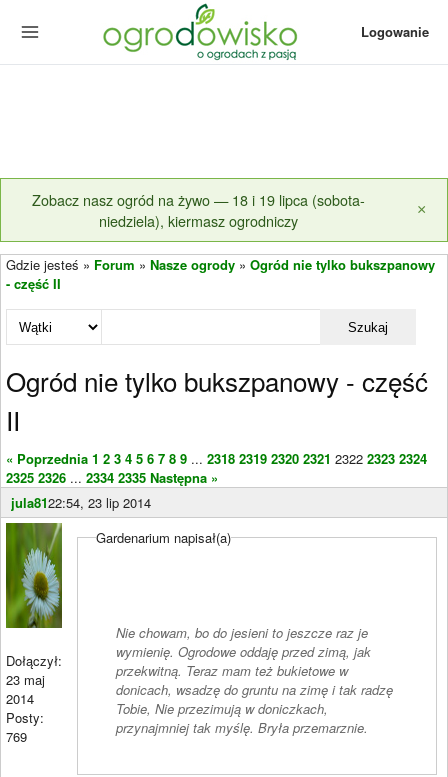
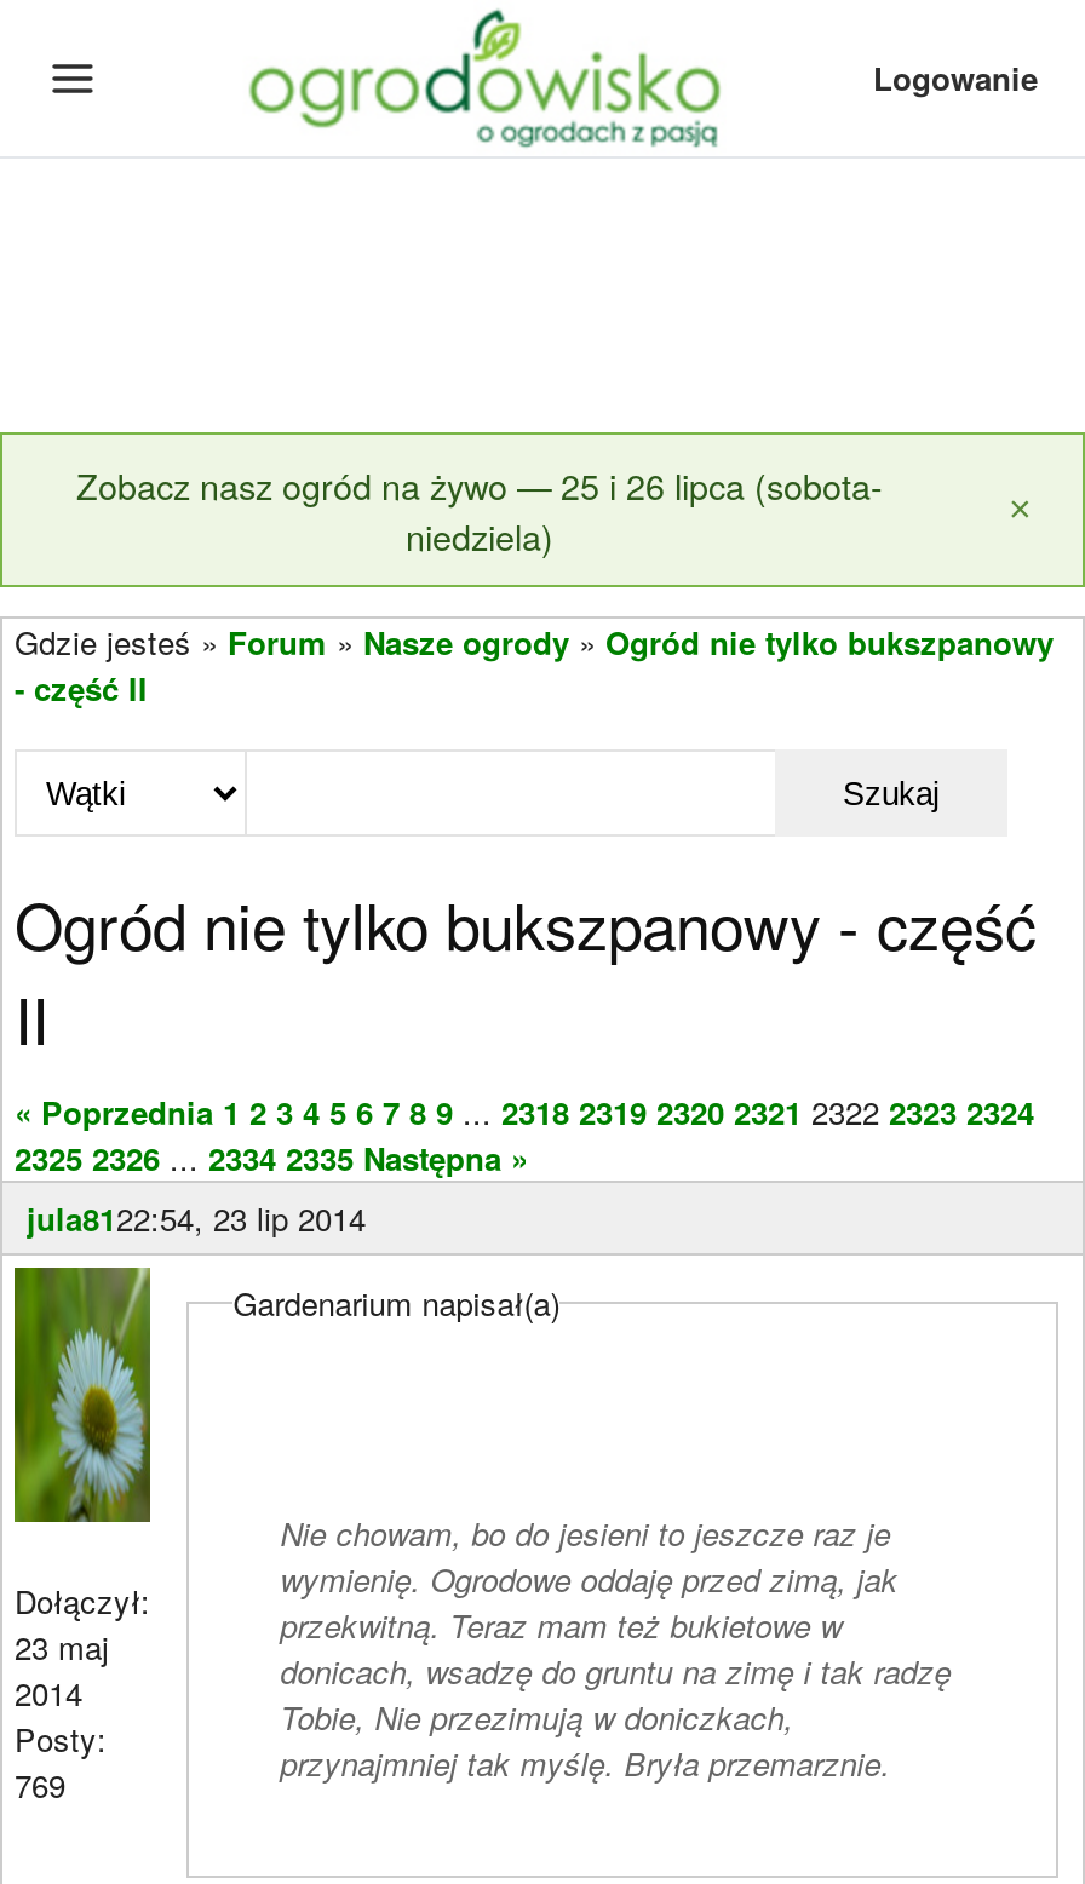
- Zobacz nasz ogród na żywo — 18 i 19 lipca (sobota-
- niedziela), kiermasz ogrodniczy
+ Zobacz nasz ogród na żywo — 25 i 26 lipca (sobota-
+ niedziela)
